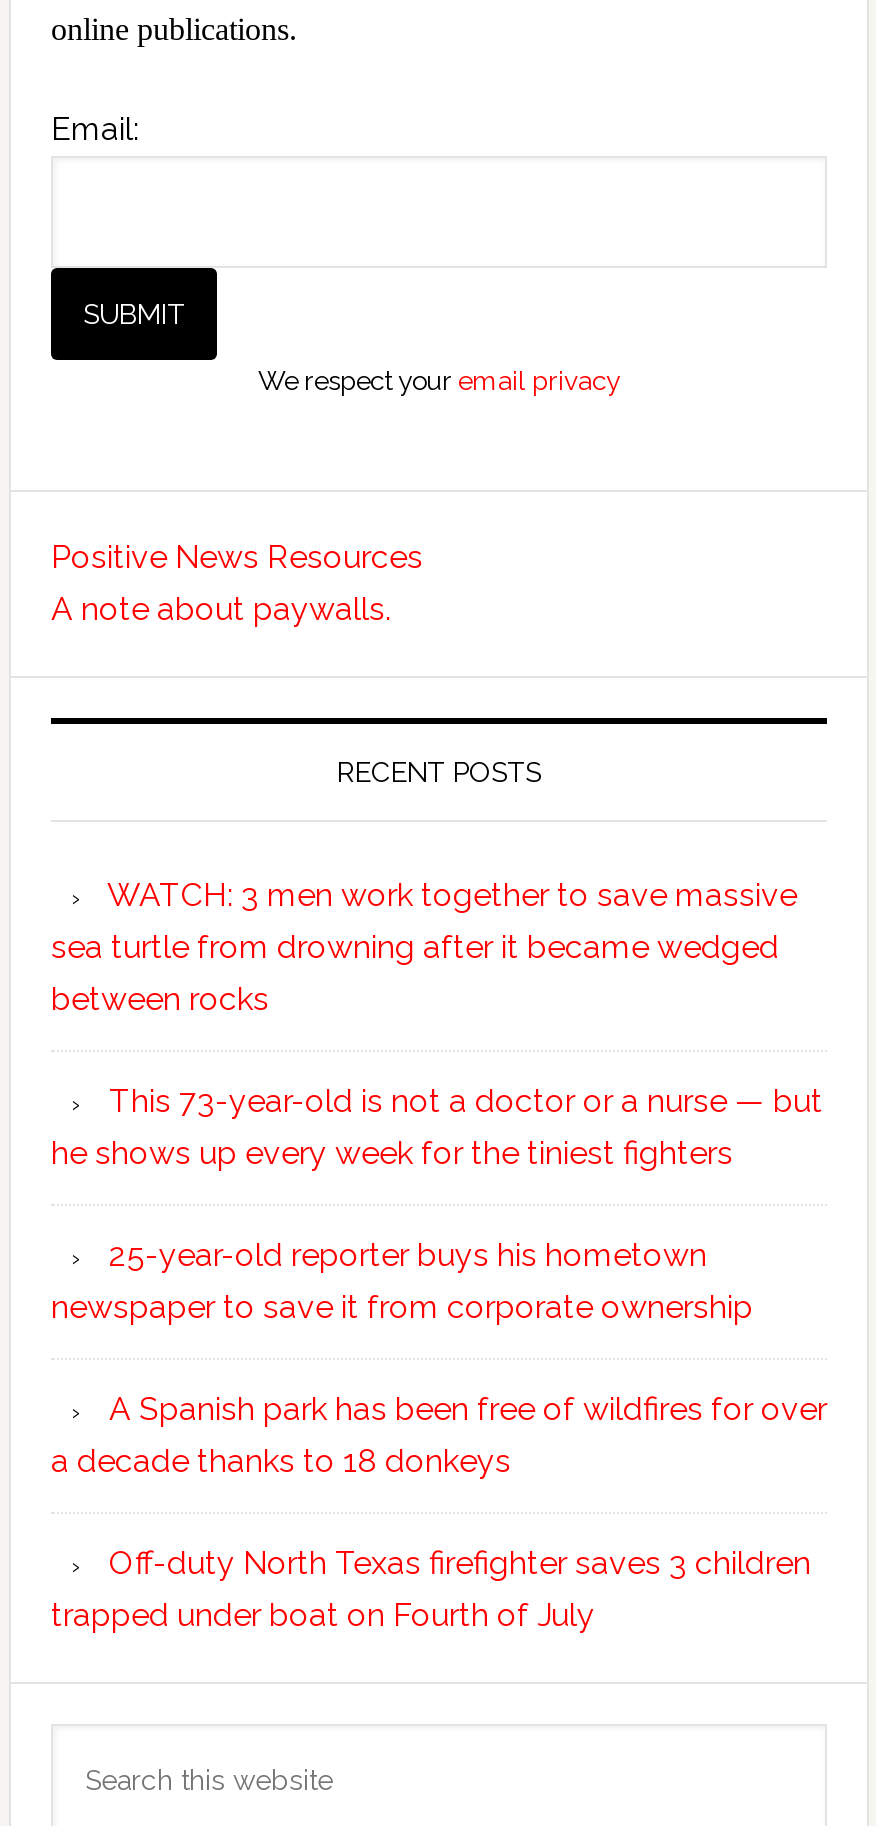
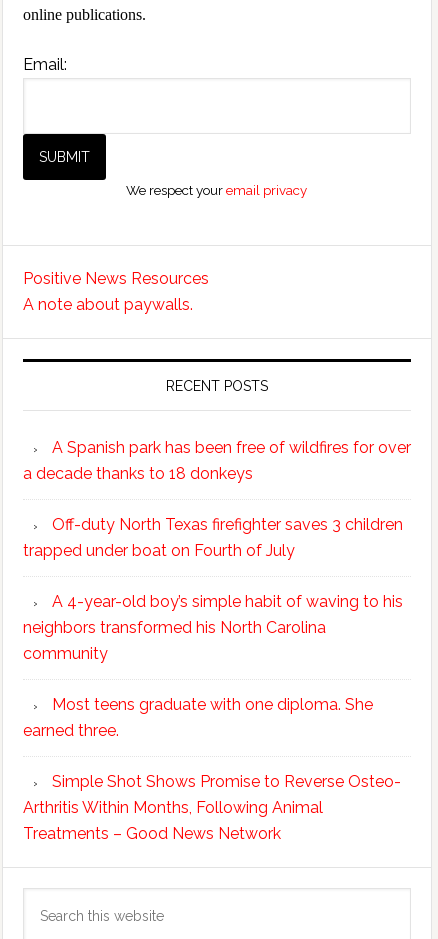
- WATCH: 3 men work together to save massive
- sea turtle from drowning after it became wedged
- between rocks
- This 73-year-old is not a doctor or a nurse — but
- he shows up every week for the tiniest fighters
- 25-year-old reporter buys his hometown
- newspaper to save it from corporate ownership

moved up: A Spanish park has been free of wildfires for over | a decade thanks to 18 donkeys | Off-duty North Texas firefighter saves 3 children | trapped under boat on Fourth of July

+ A 4-year-old boy’s simple habit of waving to his
+ neighbors transformed his North Carolina
+ community
+ Most teens graduate with one diploma. She
+ earned three.
+ Simple Shot Shows Promise to Reverse Osteo-
+ Arthritis Within Months, Following Animal
+ Treatments – Good News Network
